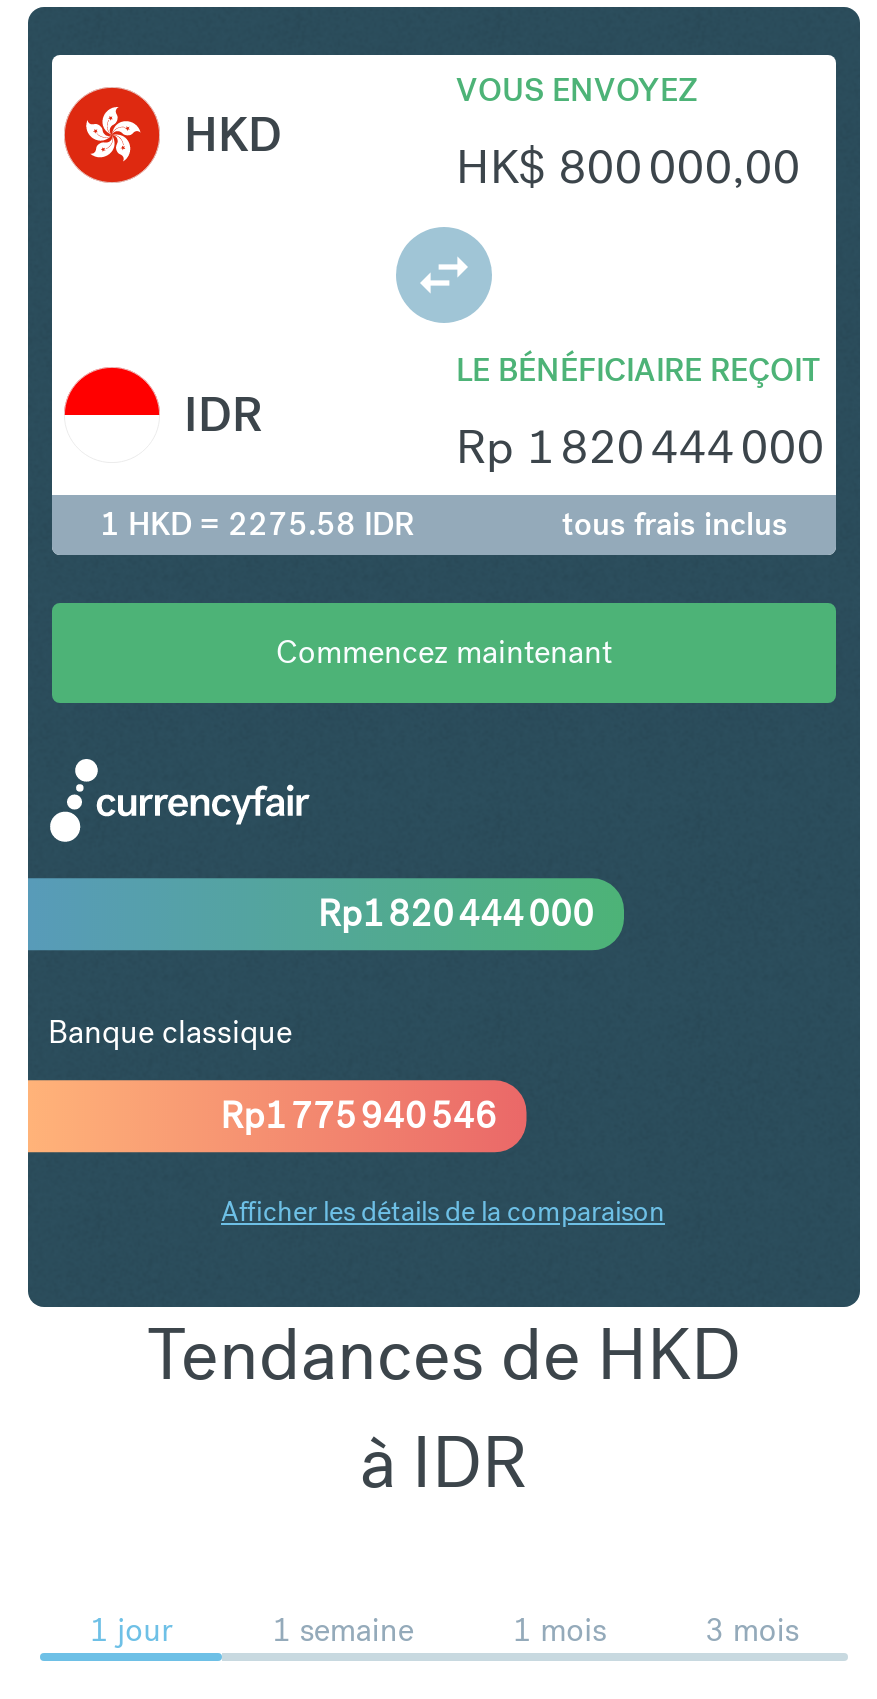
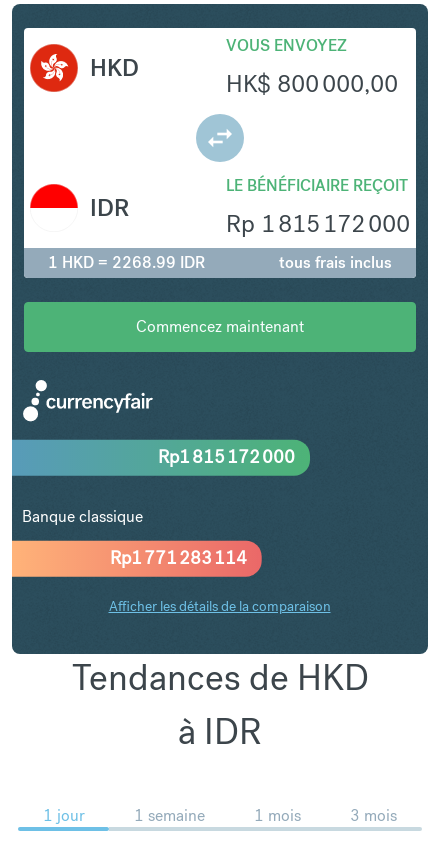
- Rp 1 820 444 000
+ Rp 1 815 172 000

- 1 HKD = 2275.58 IDR
+ 1 HKD = 2268.99 IDR

- Rp1 820 444 000
+ Rp1 815 172 000

- Rp1 775 940 546
+ Rp1 771 283 114
